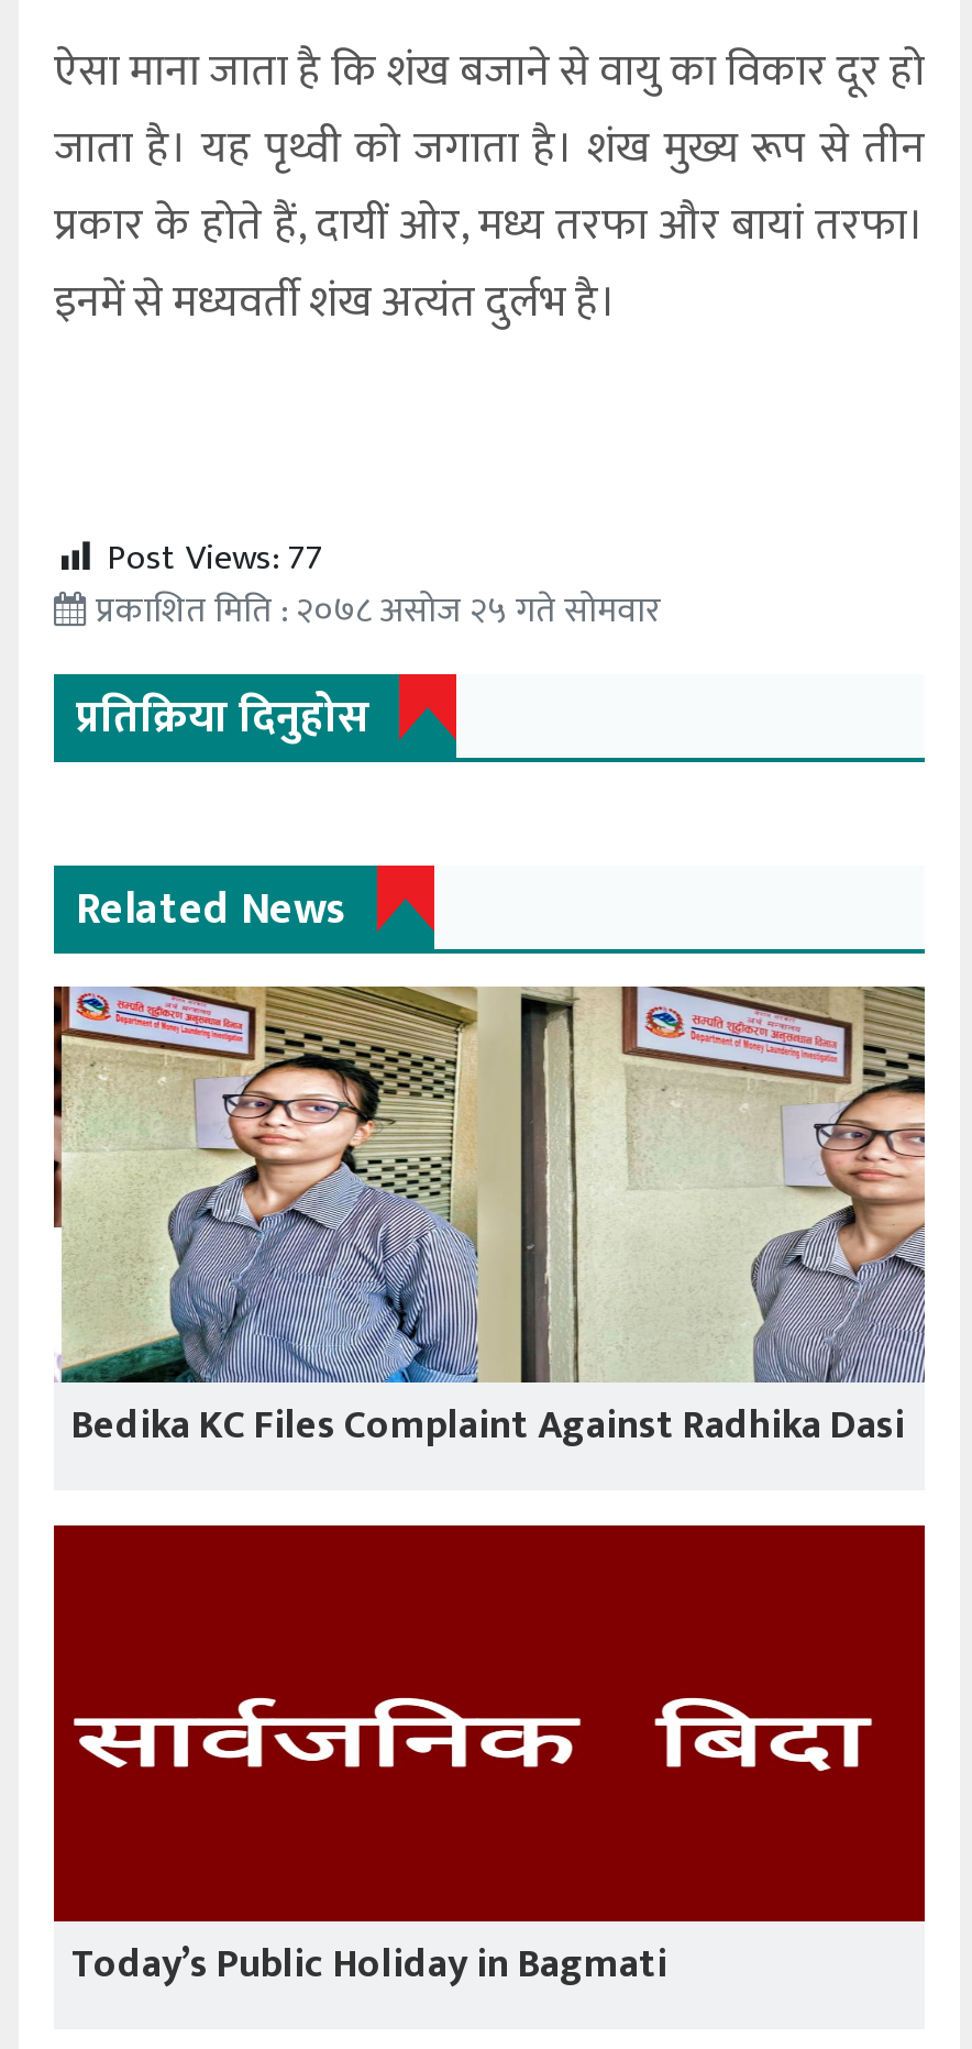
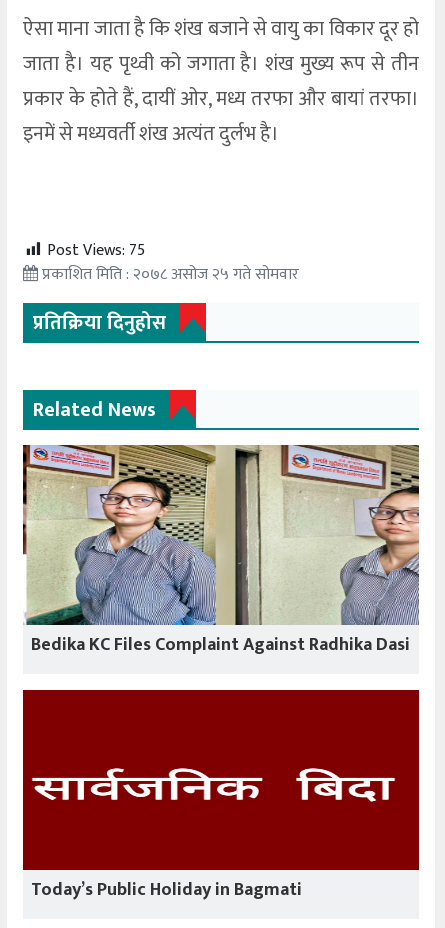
- Post Views: 77
+ Post Views: 75
